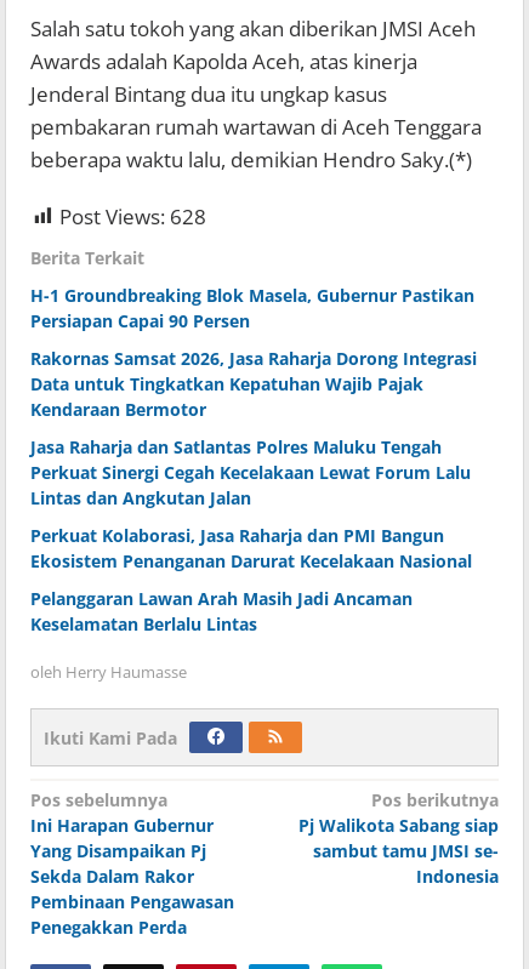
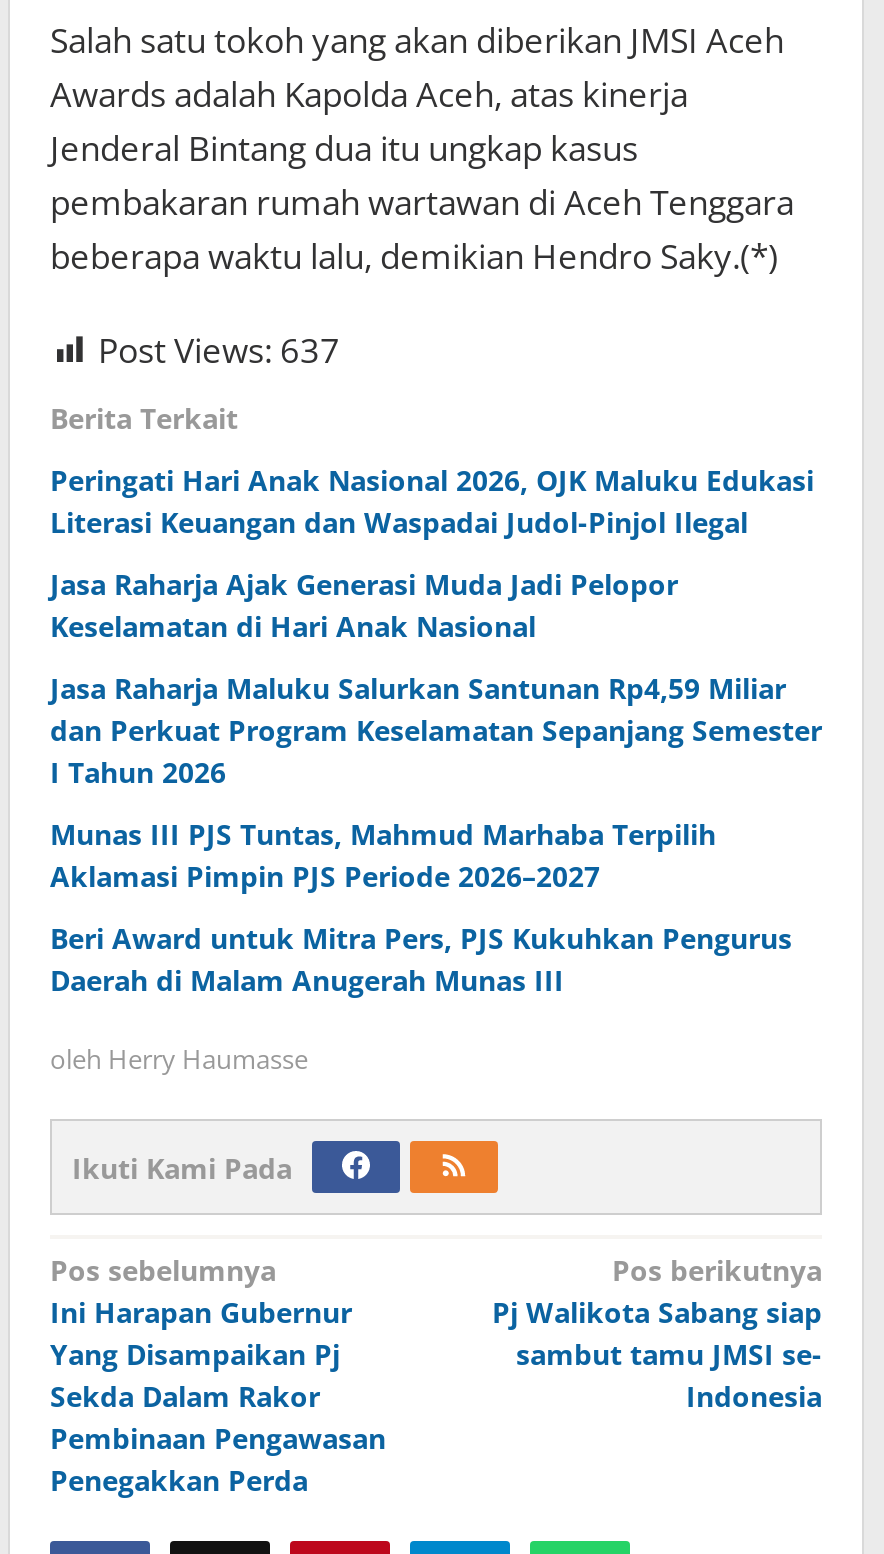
- Post Views: 628
+ Post Views: 637

- H-1 Groundbreaking Blok Masela, Gubernur Pastikan
- Persiapan Capai 90 Persen
+ Peringati Hari Anak Nasional 2026, OJK Maluku Edukasi
+ Literasi Keuangan dan Waspadai Judol-Pinjol Ilegal

- Rakornas Samsat 2026, Jasa Raharja Dorong Integrasi
- Data untuk Tingkatkan Kepatuhan Wajib Pajak
- Kendaraan Bermotor
+ Jasa Raharja Ajak Generasi Muda Jadi Pelopor
+ Keselamatan di Hari Anak Nasional

- Jasa Raharja dan Satlantas Polres Maluku Tengah
- Perkuat Sinergi Cegah Kecelakaan Lewat Forum Lalu
- Lintas dan Angkutan Jalan
+ Jasa Raharja Maluku Salurkan Santunan Rp4,59 Miliar
+ dan Perkuat Program Keselamatan Sepanjang Semester
+ I Tahun 2026

- Perkuat Kolaborasi, Jasa Raharja dan PMI Bangun
- Ekosistem Penanganan Darurat Kecelakaan Nasional
+ Munas III PJS Tuntas, Mahmud Marhaba Terpilih
+ Aklamasi Pimpin PJS Periode 2026–2027

- Pelanggaran Lawan Arah Masih Jadi Ancaman
- Keselamatan Berlalu Lintas
+ Beri Award untuk Mitra Pers, PJS Kukuhkan Pengurus
+ Daerah di Malam Anugerah Munas III
